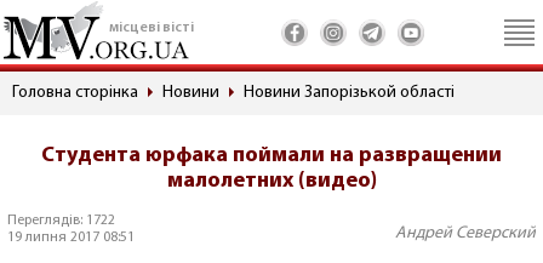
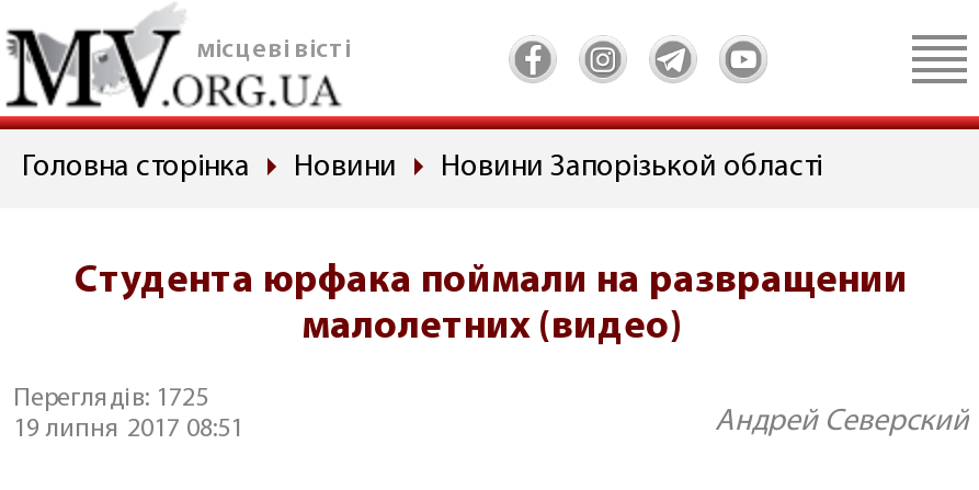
- Переглядів: 1722
+ Переглядів: 1725
